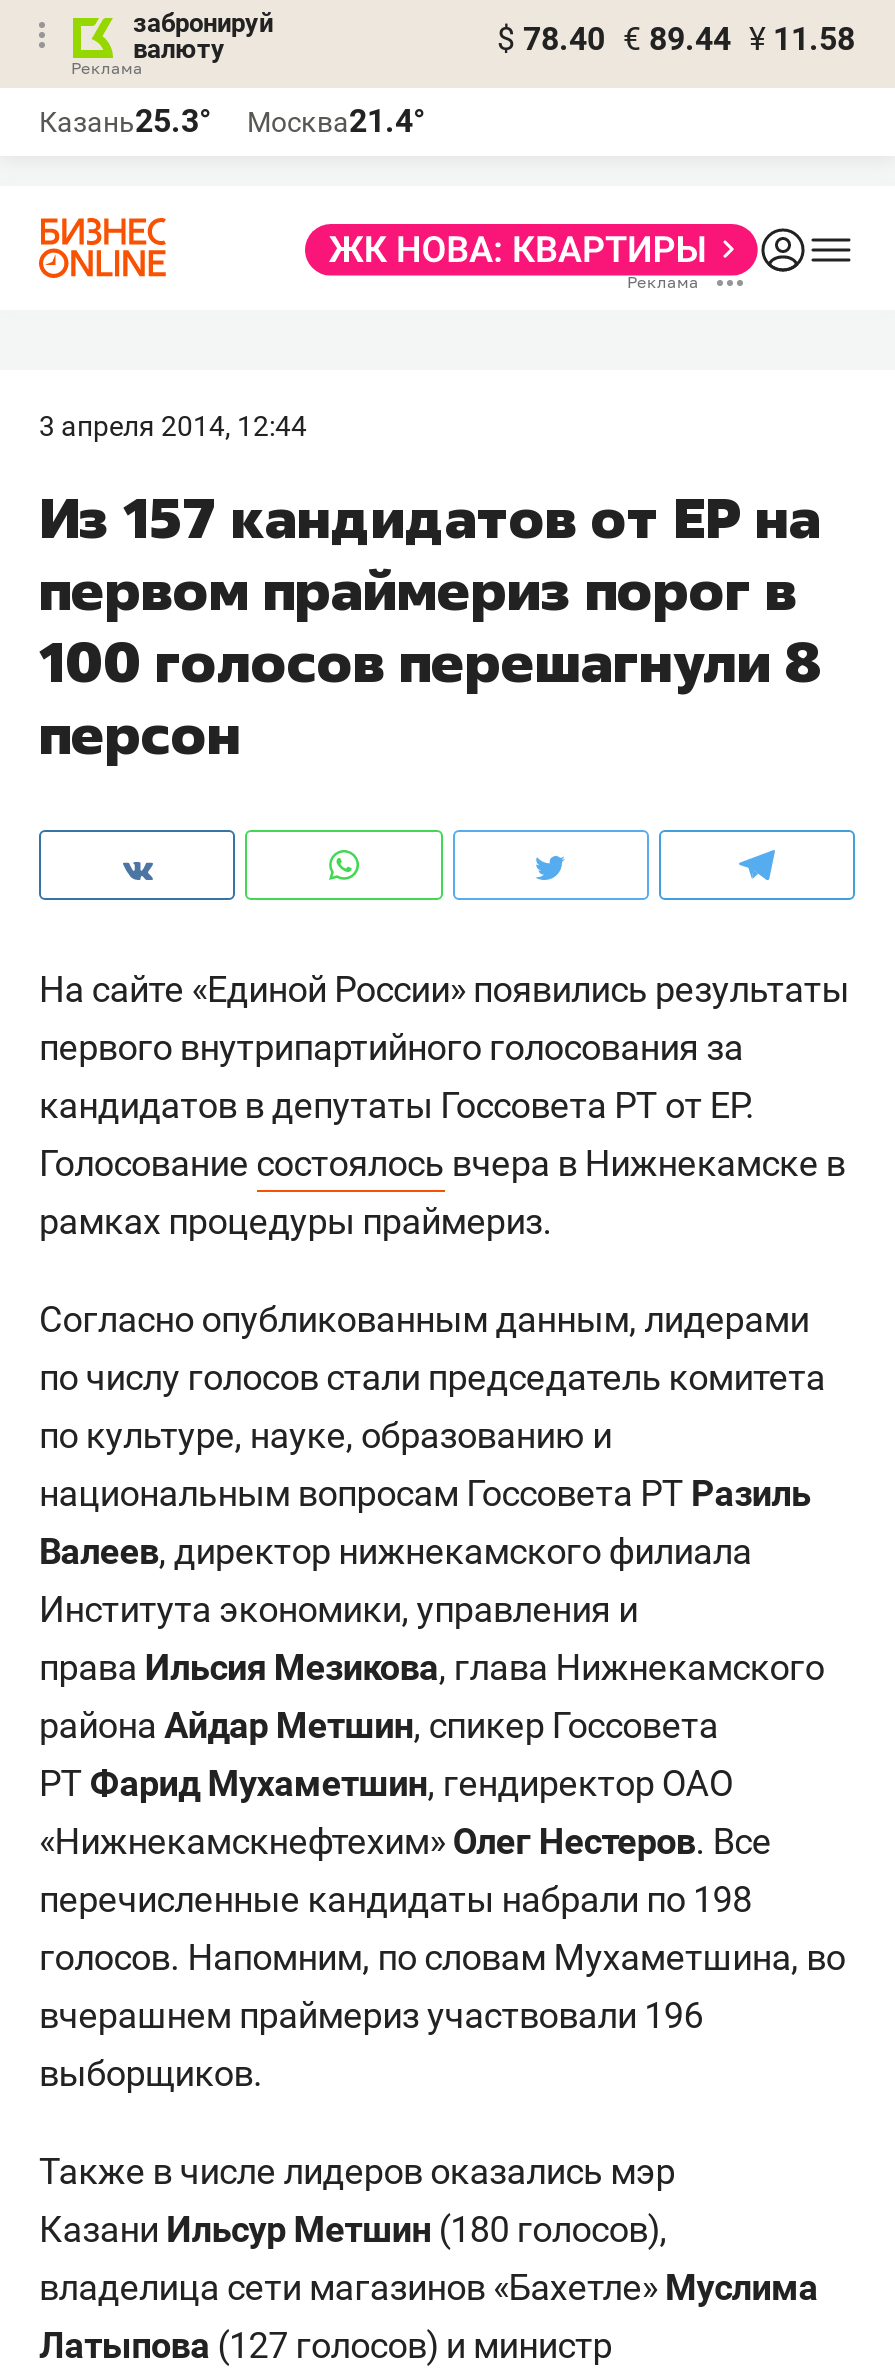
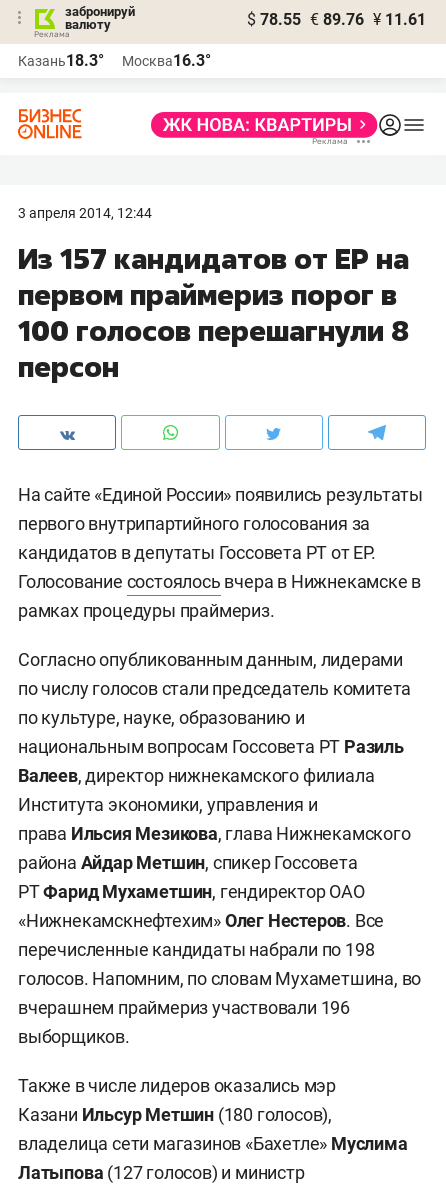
- $ 78.40 € 89.44 ¥ 11.58
+ $ 78.55 € 89.76 ¥ 11.61

- Казань25.3°
+ Казань18.3°

- Москва21.4°
+ Москва16.3°
